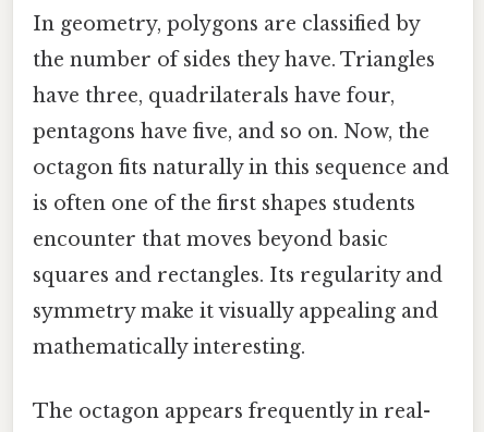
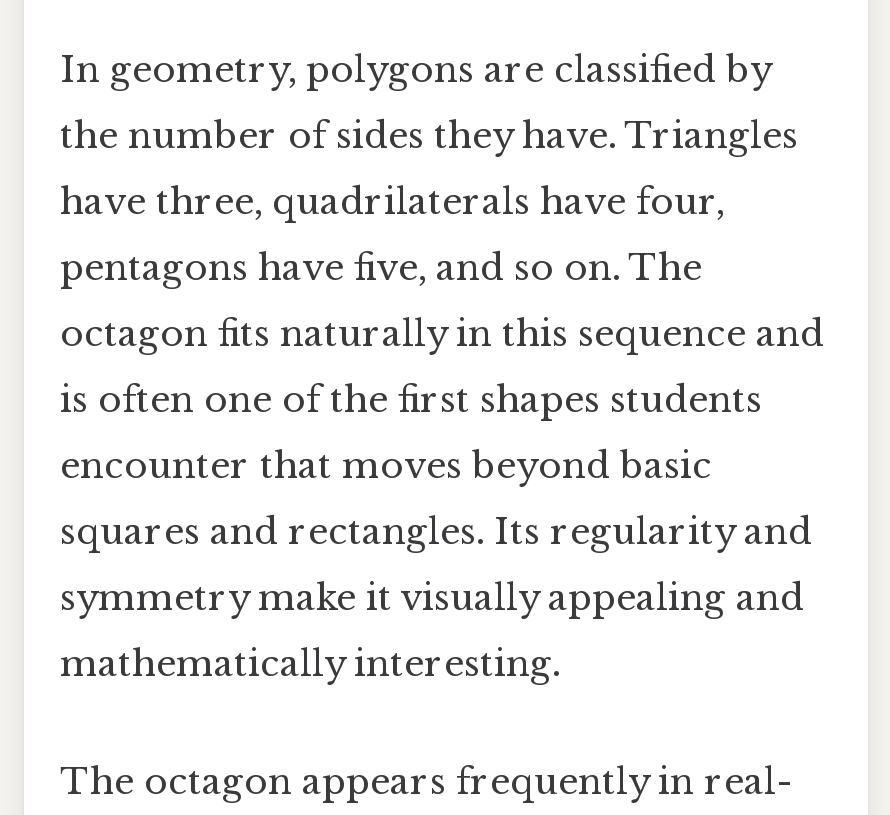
- pentagons have five, and so on. Now, the
+ pentagons have five, and so on. The
